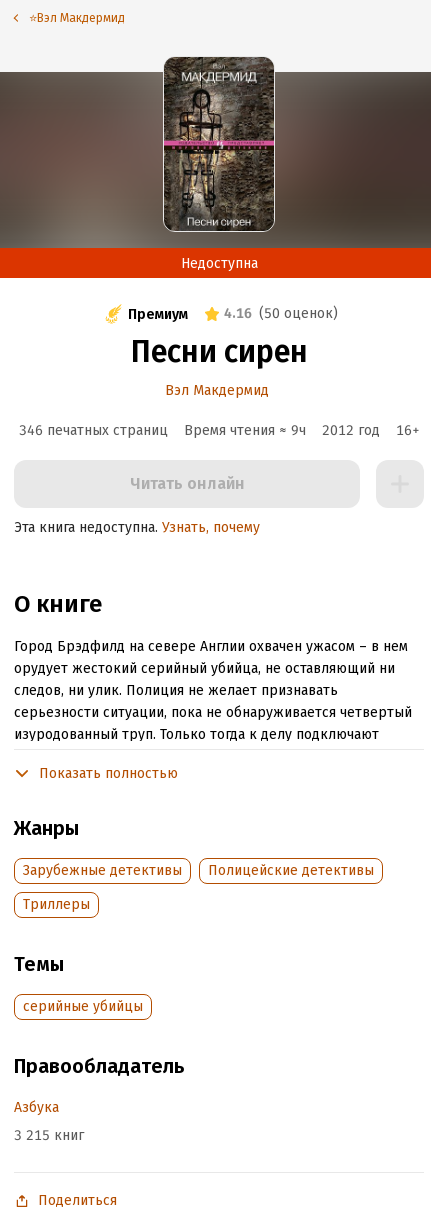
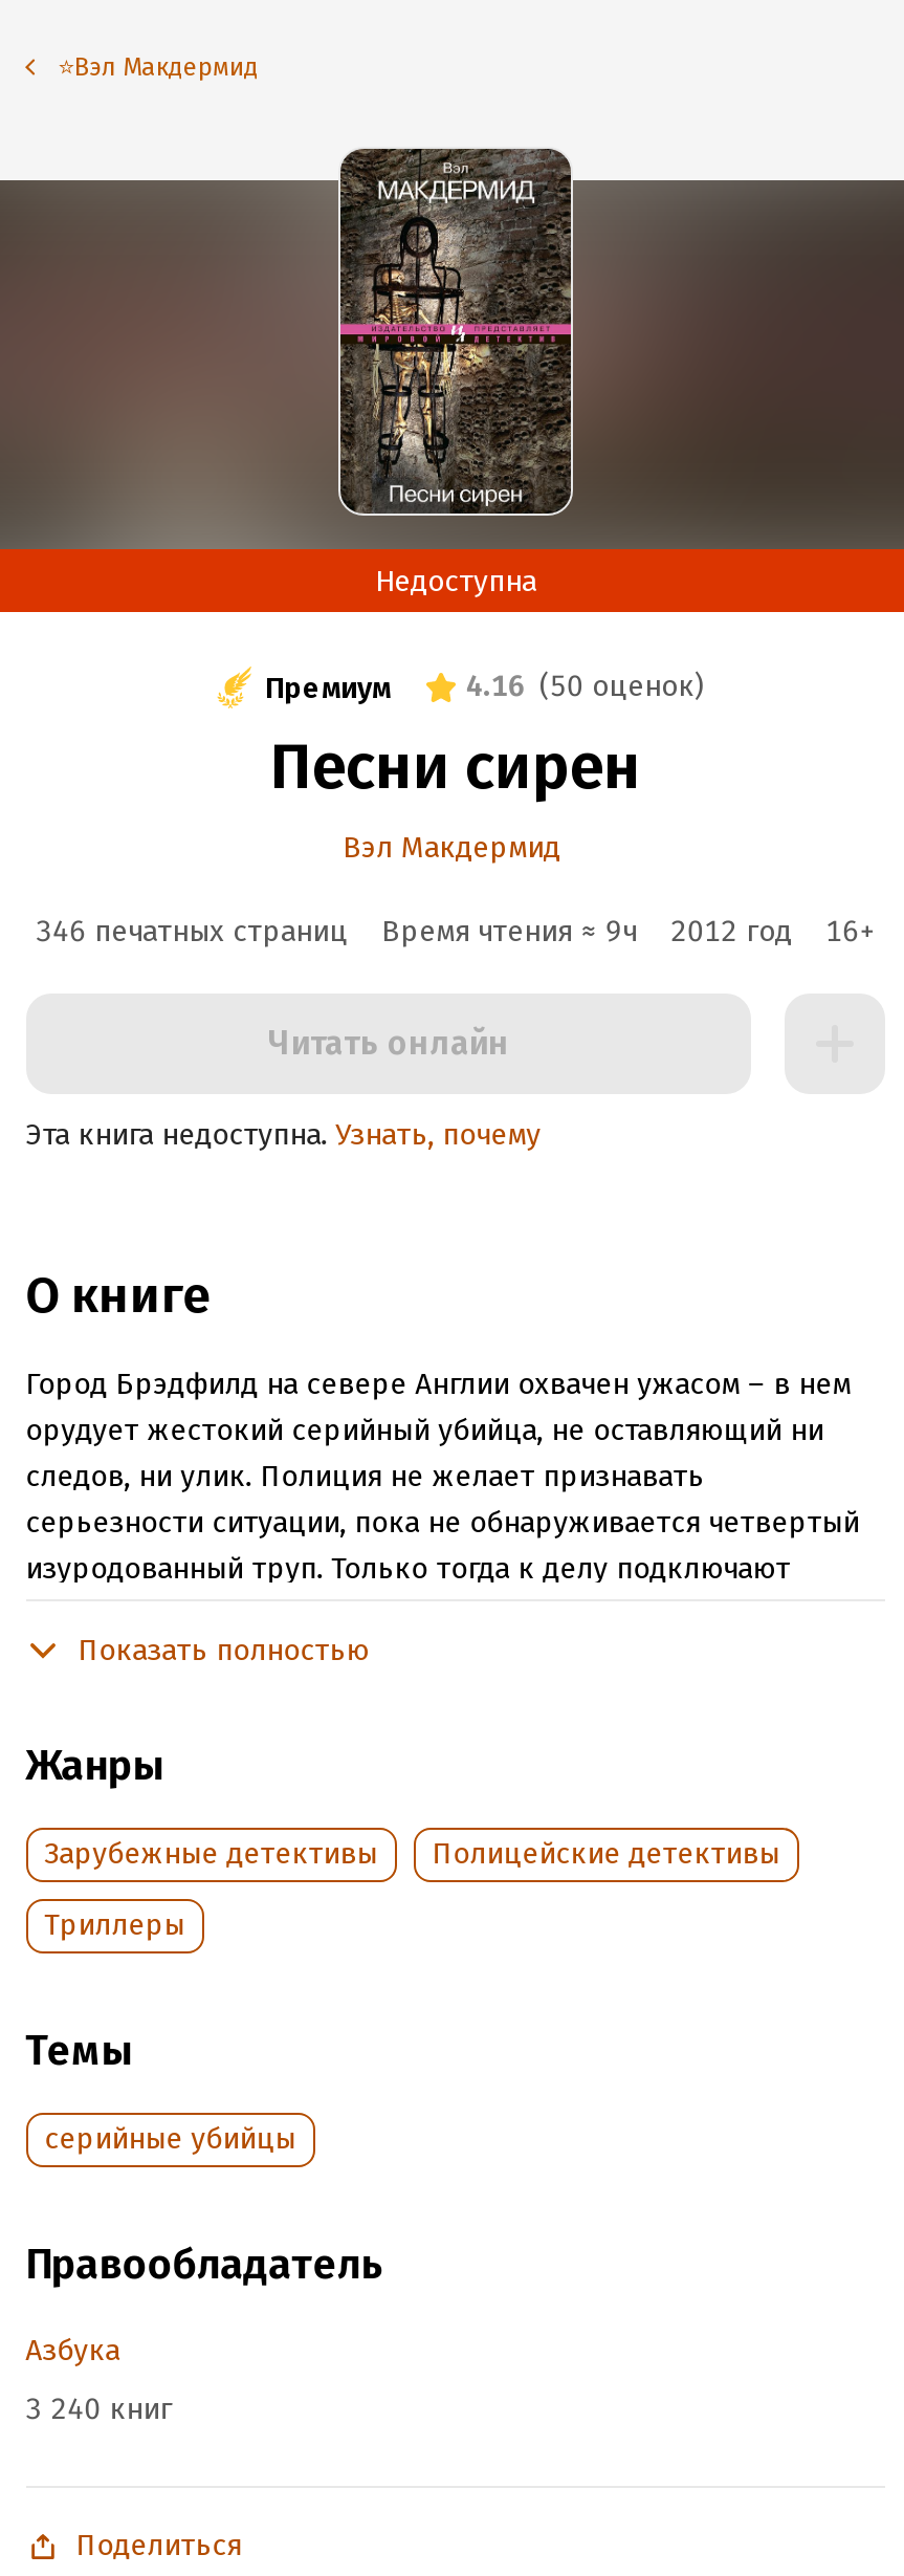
- 3 215 книг
+ 3 240 книг
